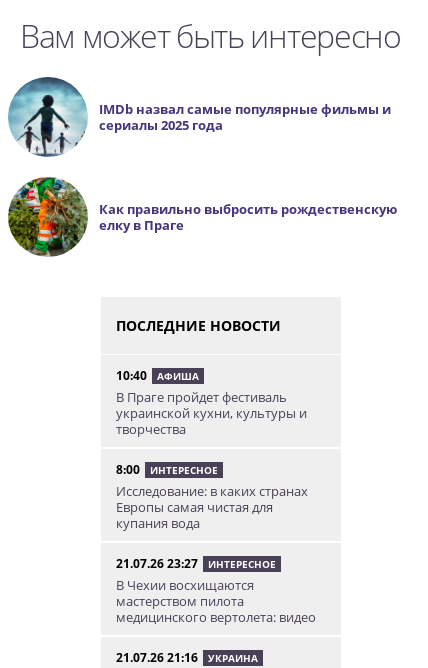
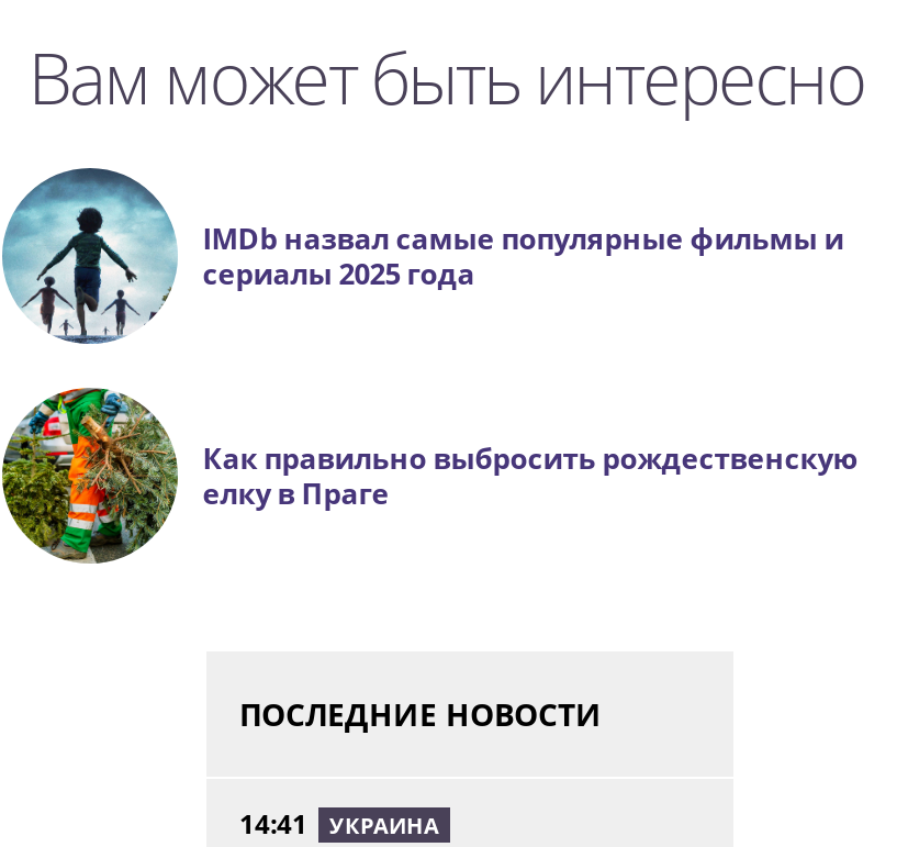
- 10:40
- АФИША
- В Праге пройдет фестиваль
- украинской кухни, культуры и
- творчества
- 8:00
- ИНТЕРЕСНОЕ
- Исследование: в каких странах
- Европы самая чистая для
- купания вода
- 21.07.26 23:27
- ИНТЕРЕСНОЕ
- В Чехии восхищаются
- мастерством пилота
- медицинского вертолета: видео
- 21.07.26 21:16
+ 14:41
